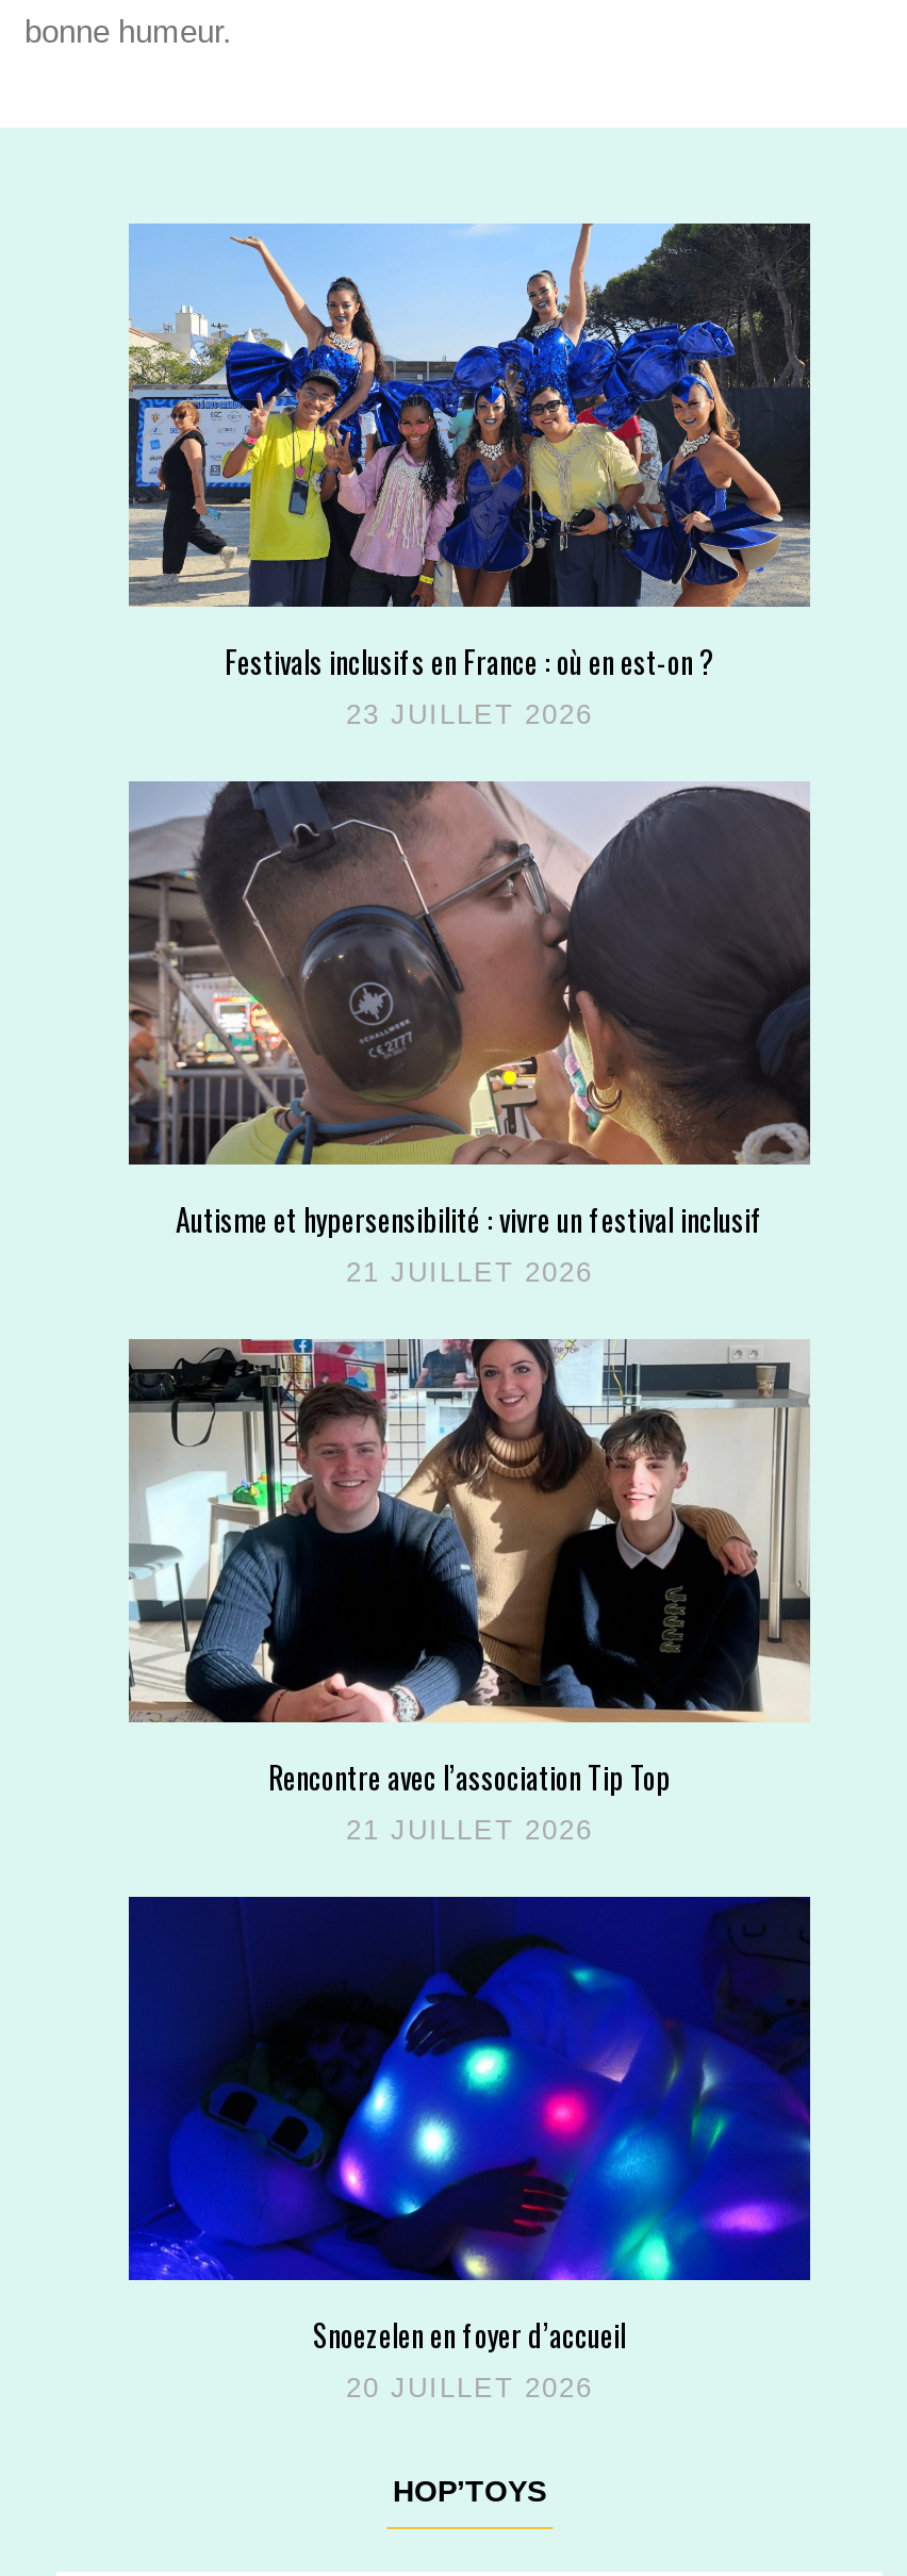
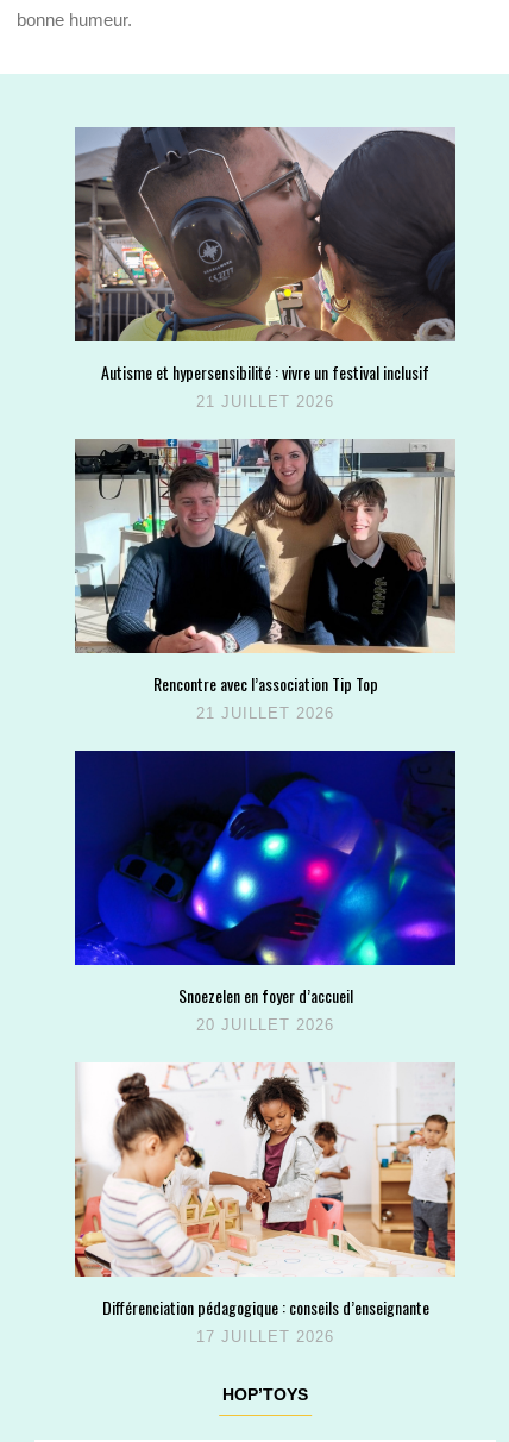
- [image]
- Festivals inclusifs en France : où en est-on ?
- 23 JUILLET 2026

moved up: [image] | Autisme et hypersensibilité : vivre un festival inclusif | 21 JUILLET 2026 | Rencontre avec l’association Tip Top | 21 JUILLET 2026 | Snoezelen en foyer d’accueil | 20 JUILLET 2026

+ [image]
+ Différenciation pédagogique : conseils d’enseignante
+ 17 JUILLET 2026
